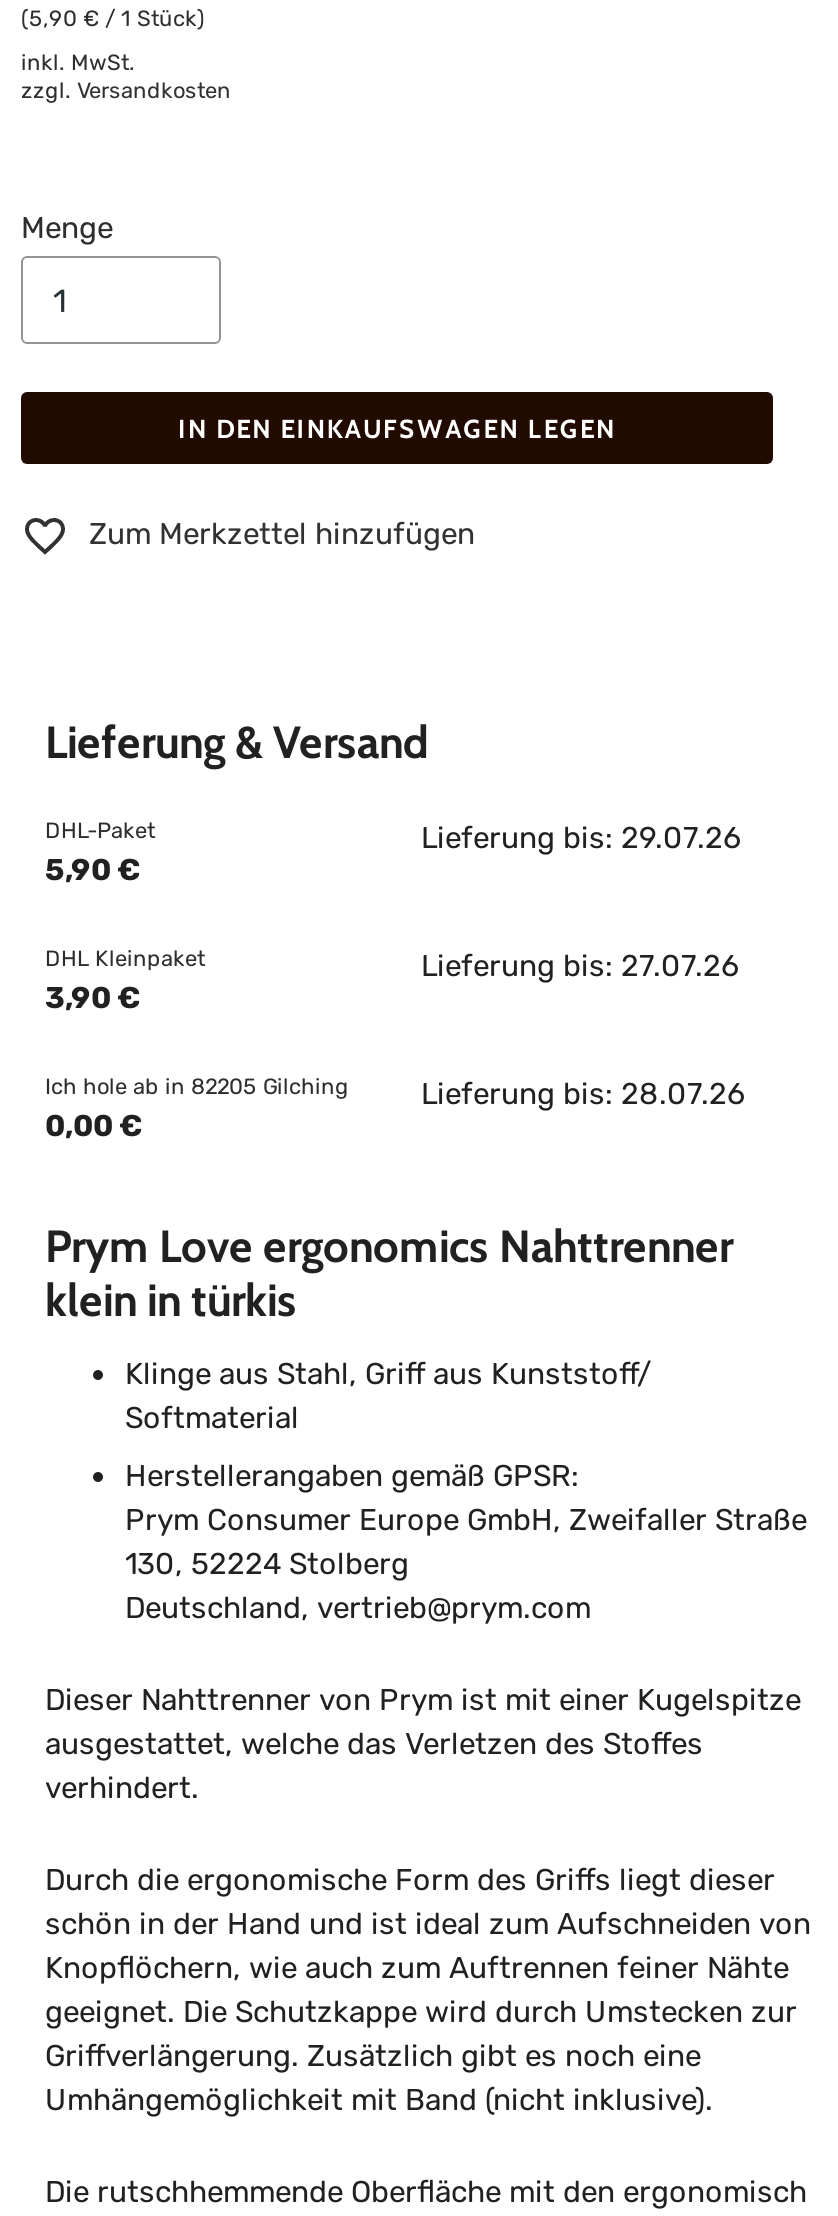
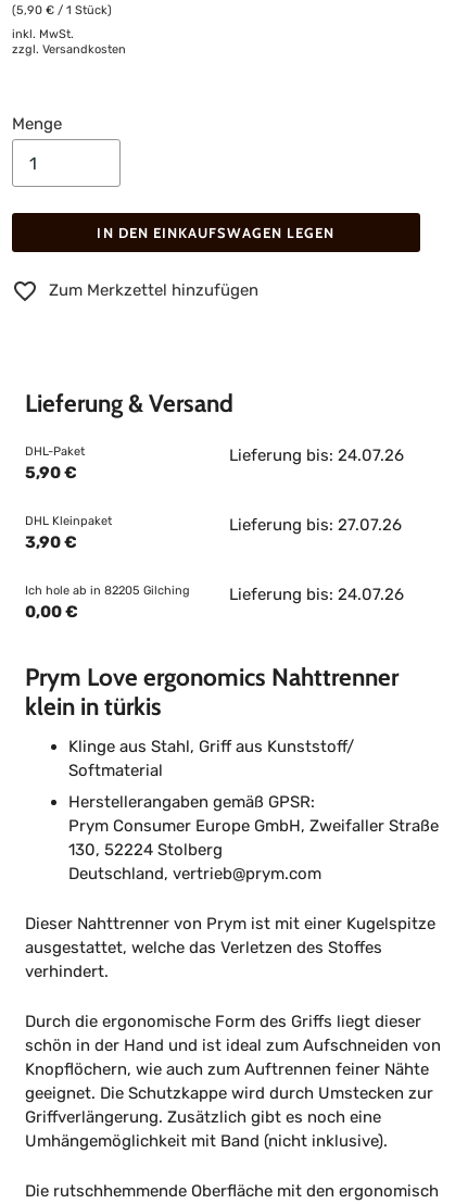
- Lieferung bis: 29.07.26
+ Lieferung bis: 24.07.26

- Lieferung bis: 28.07.26
+ Lieferung bis: 24.07.26
